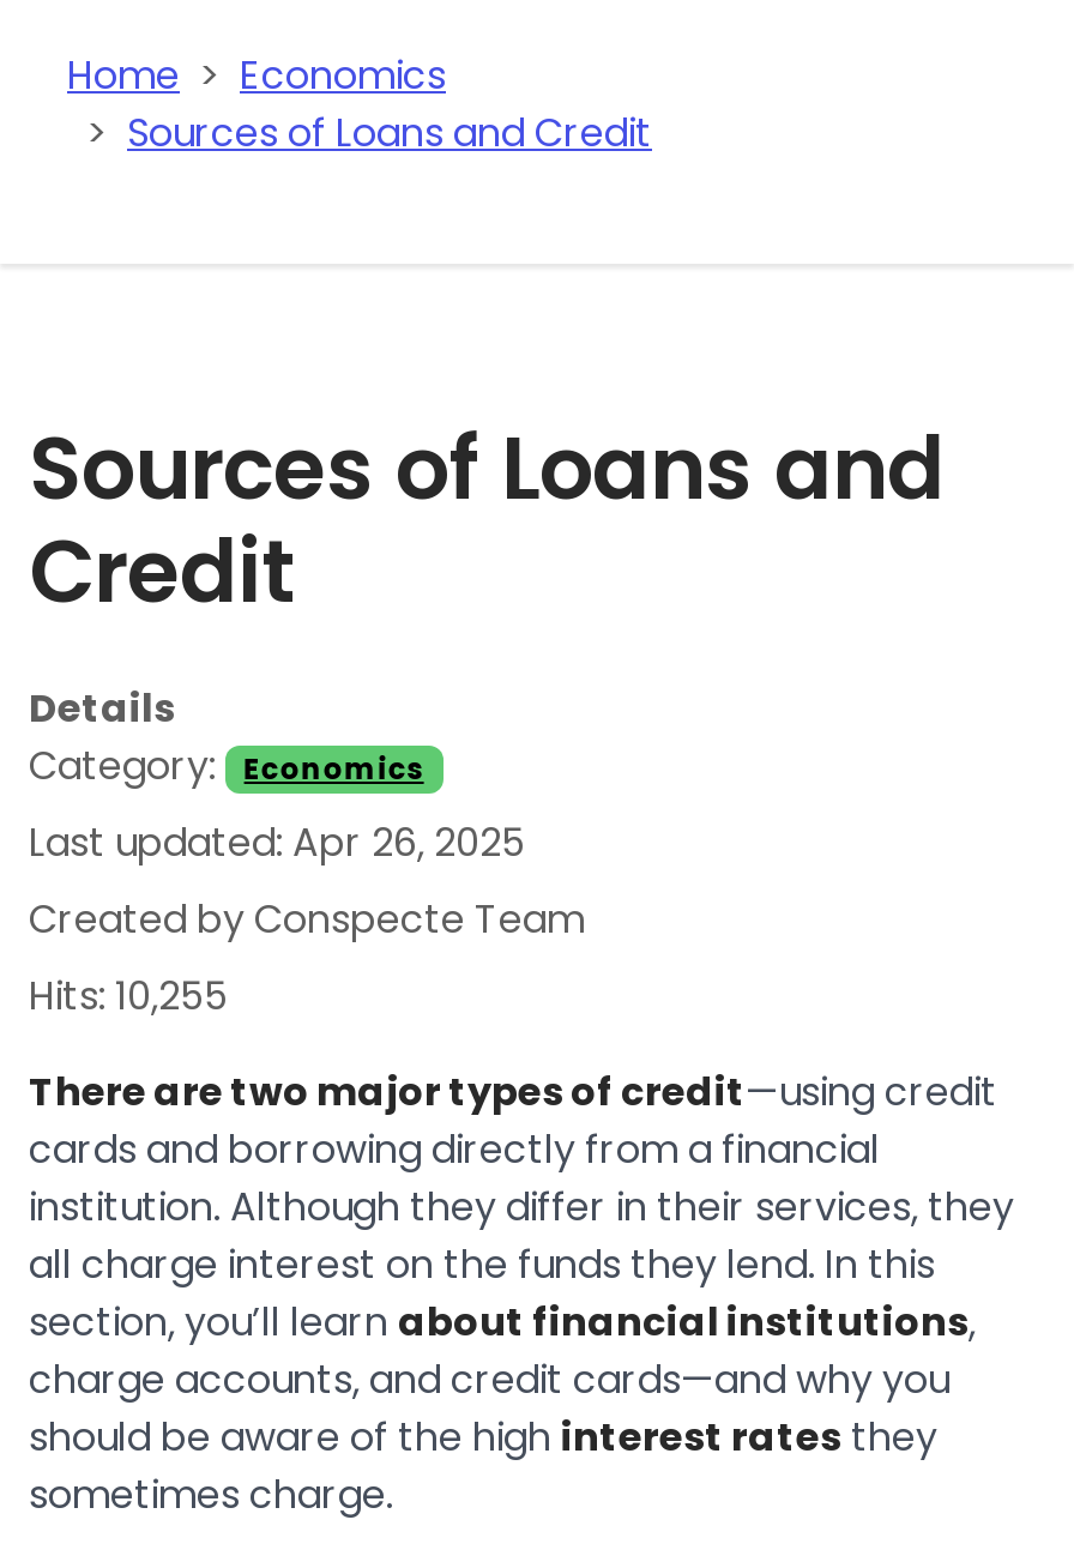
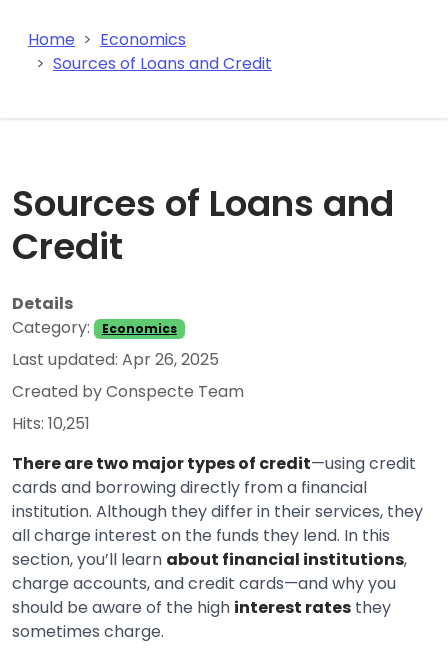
- Hits: 10,255
+ Hits: 10,251
